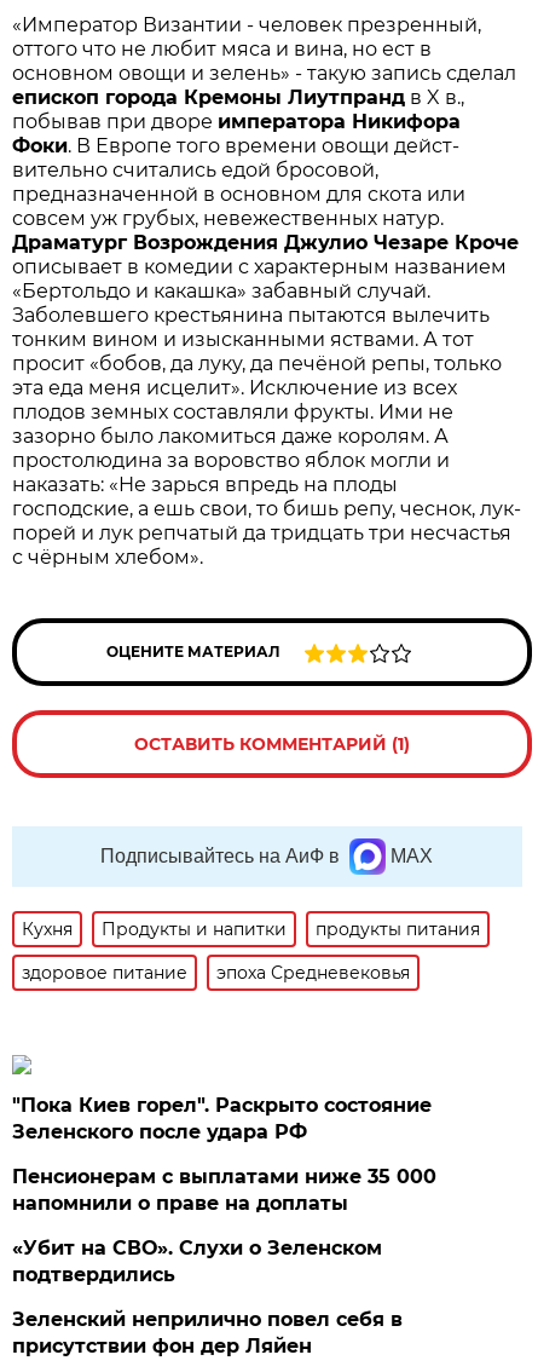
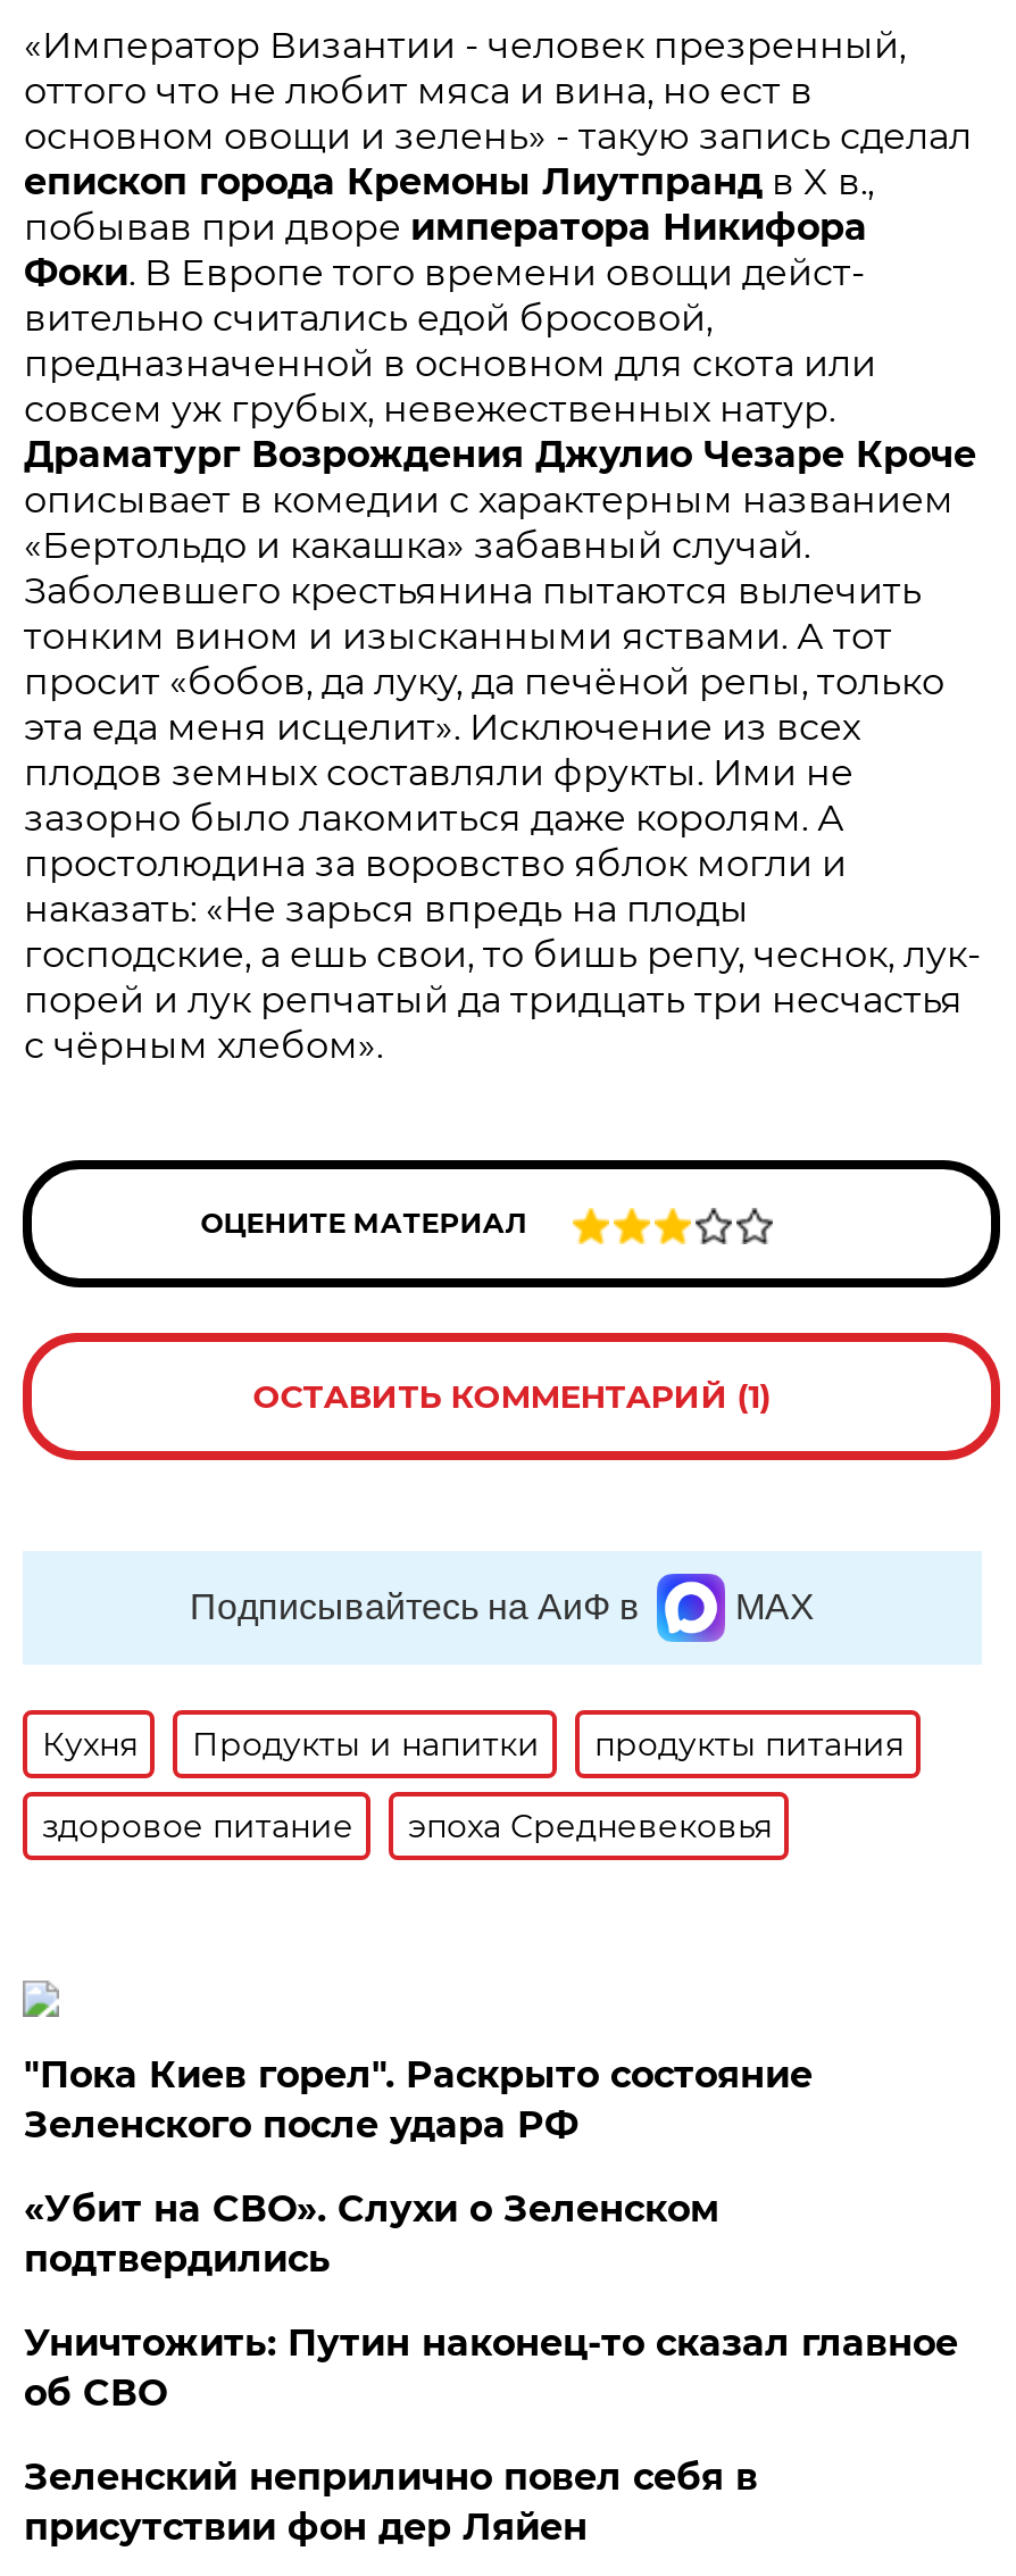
- Пенсионерам с выплатами ниже 35 000
- напомнили о праве на доплаты

moved up: «Убит на СВО». Слухи о Зеленском | подтвердились

+ Уничтожить: Путин наконец-то сказал главное
+ об СВО
